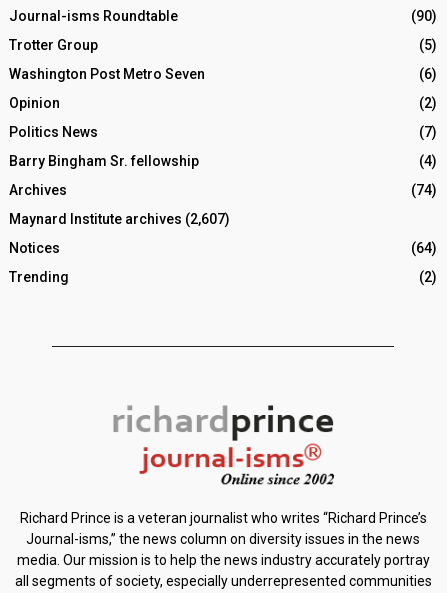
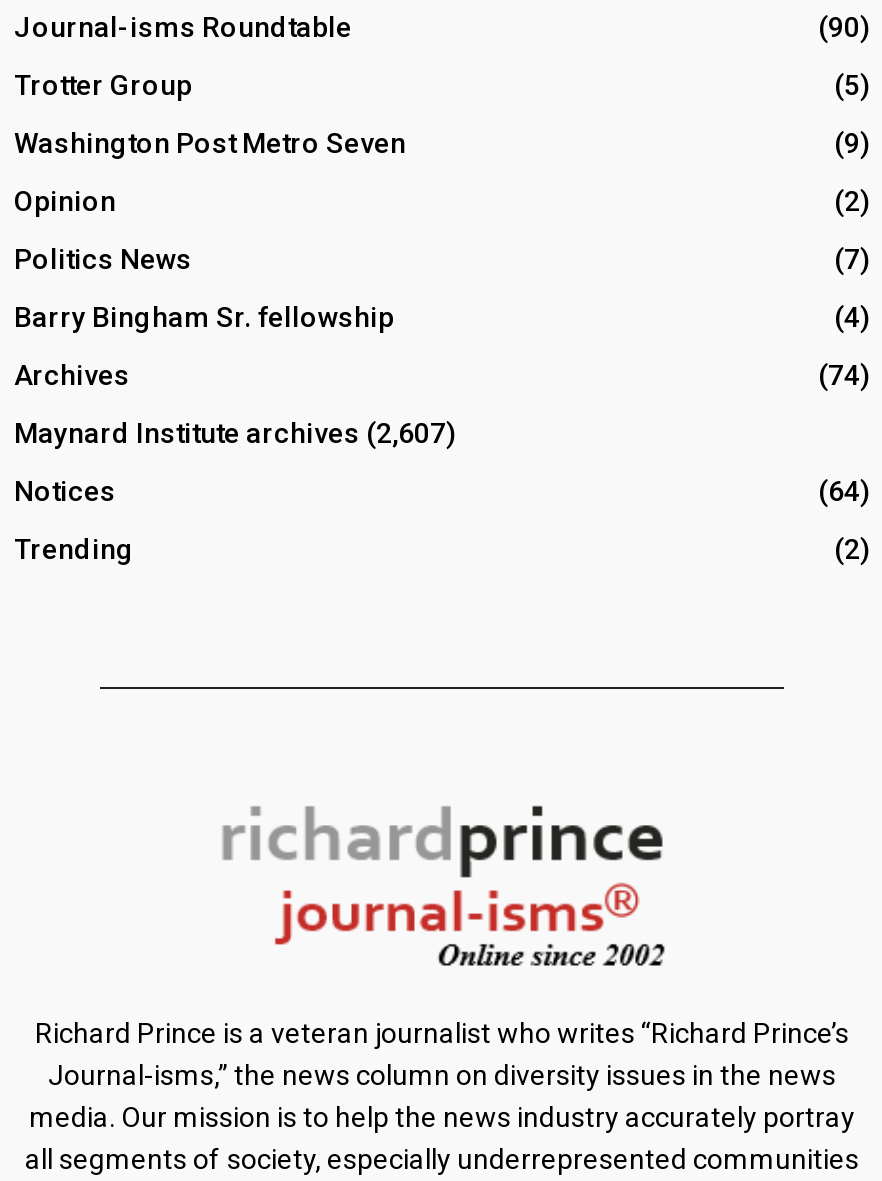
- (6)
+ (9)
